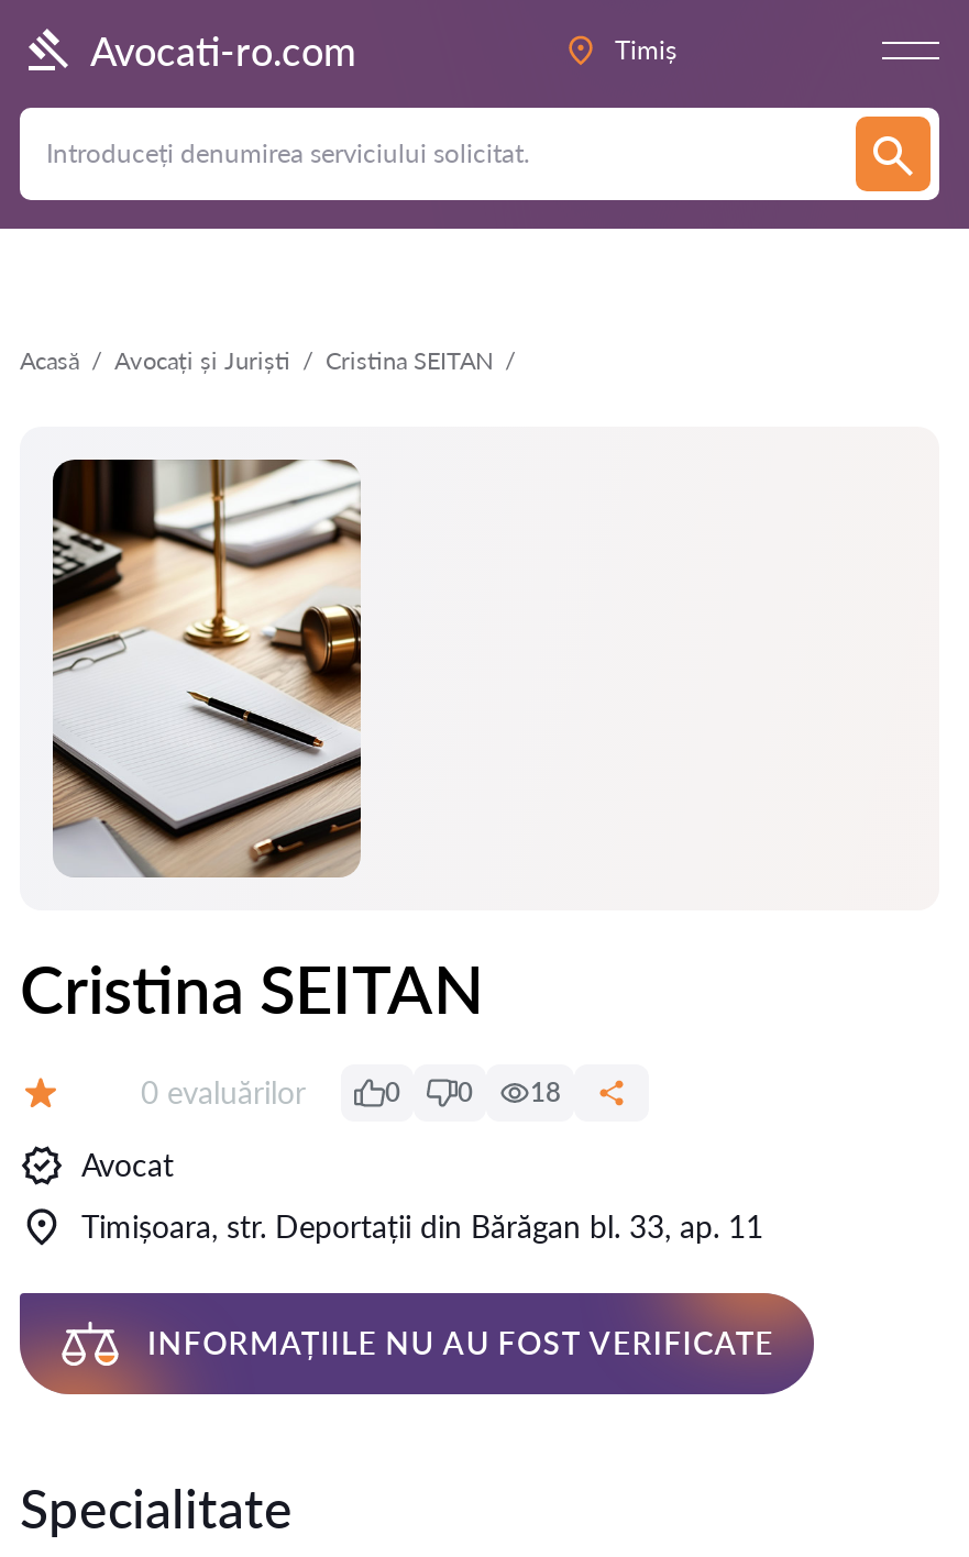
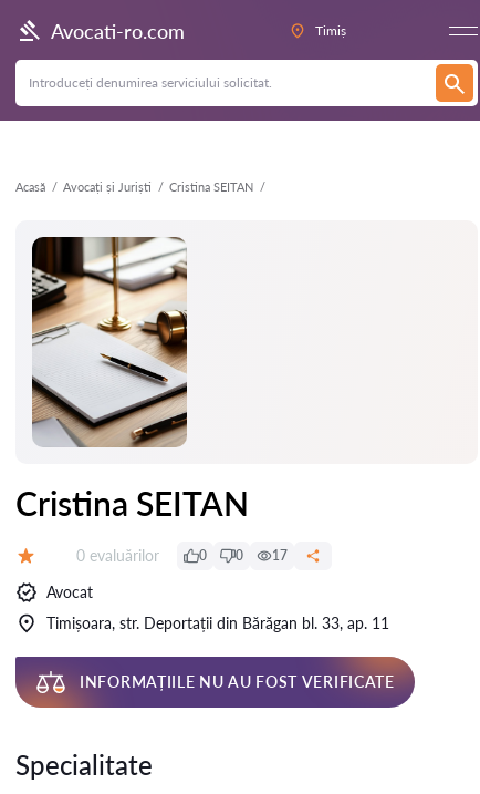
- 18
+ 17
